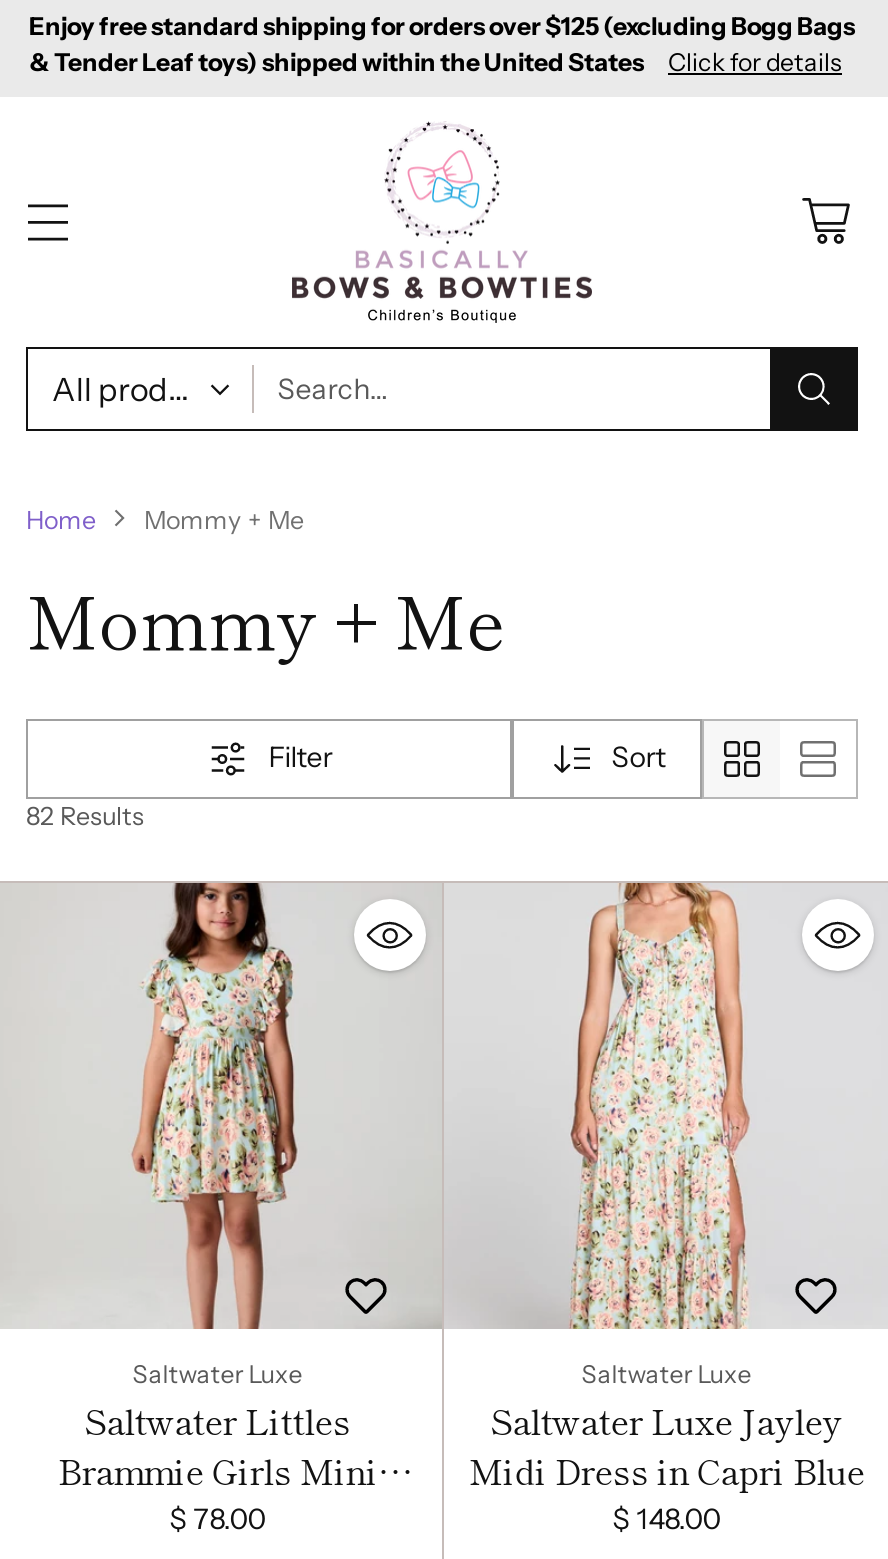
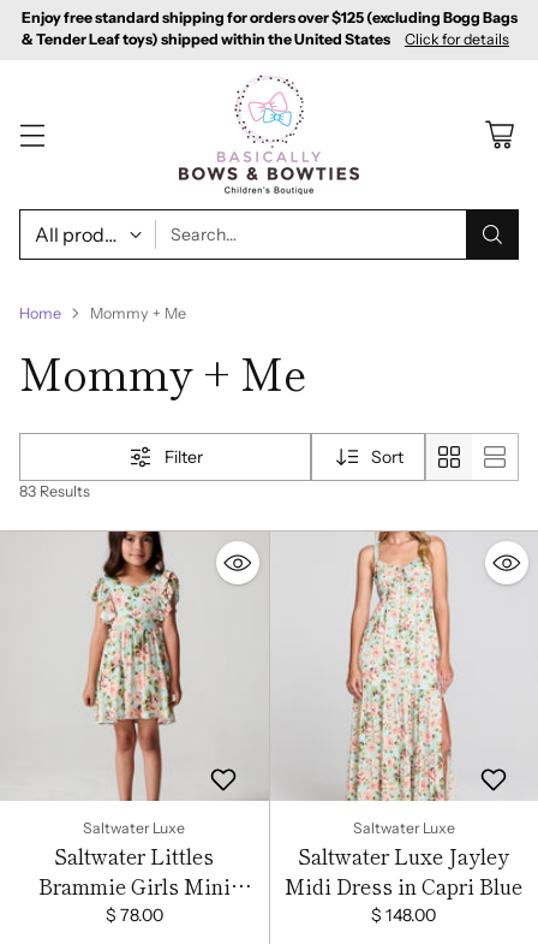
- 82 Results
+ 83 Results
